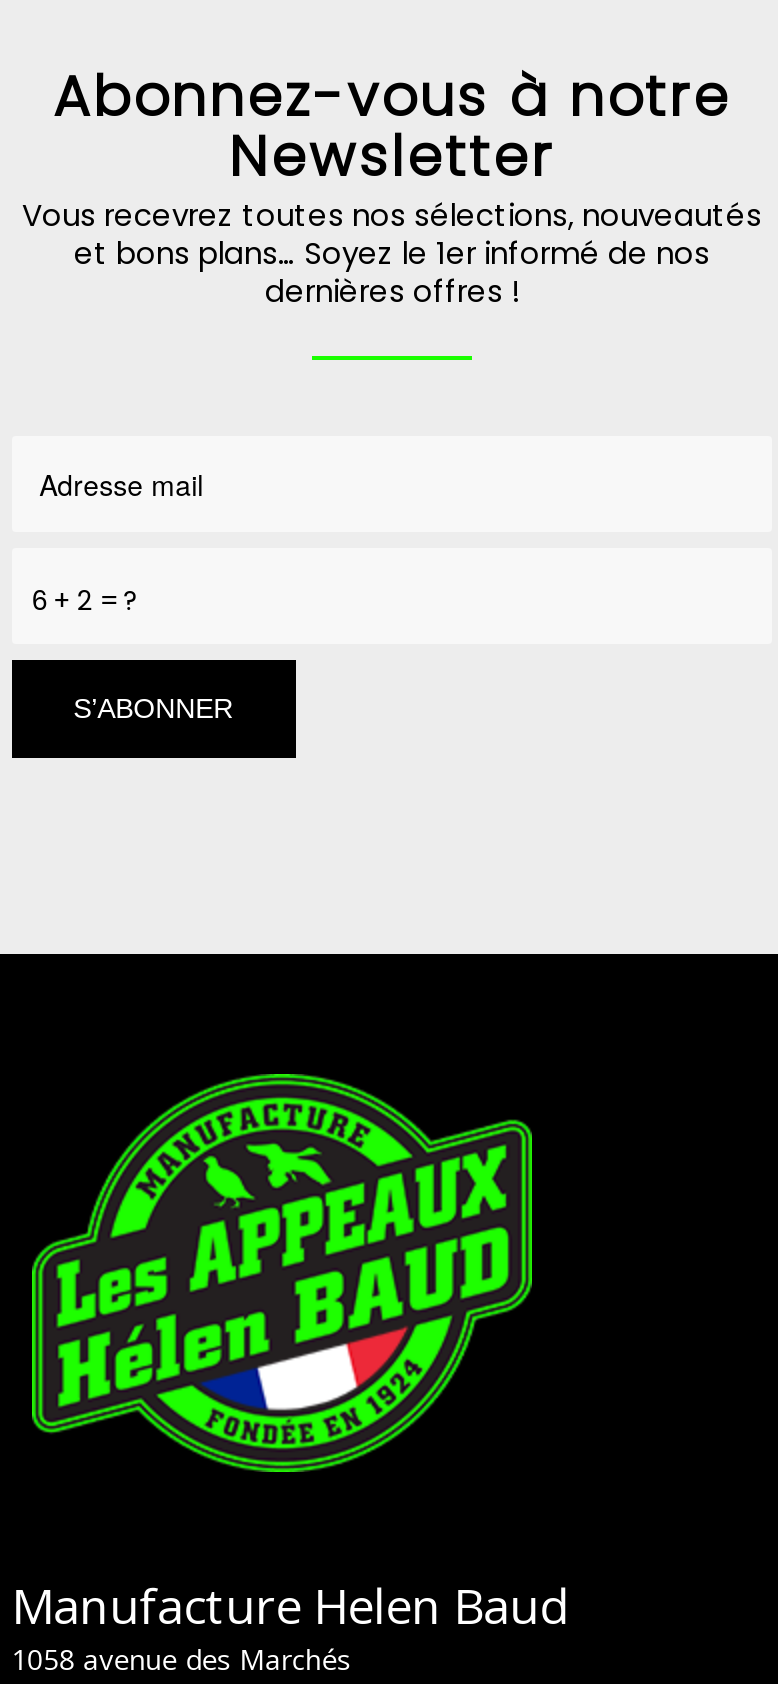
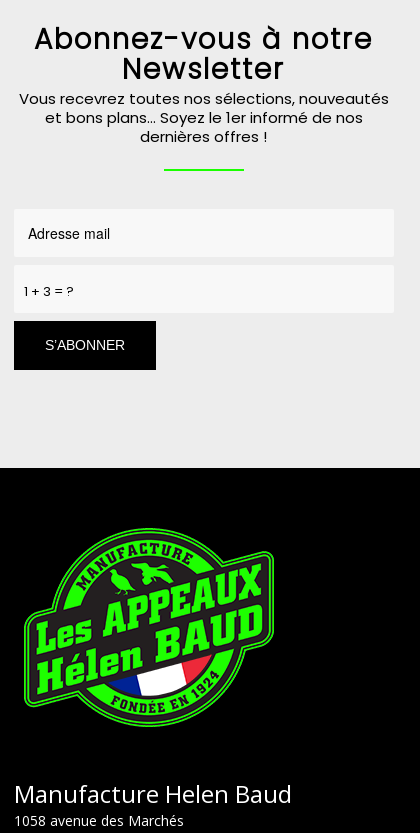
- 6 + 2 = ?
+ 1 + 3 = ?
